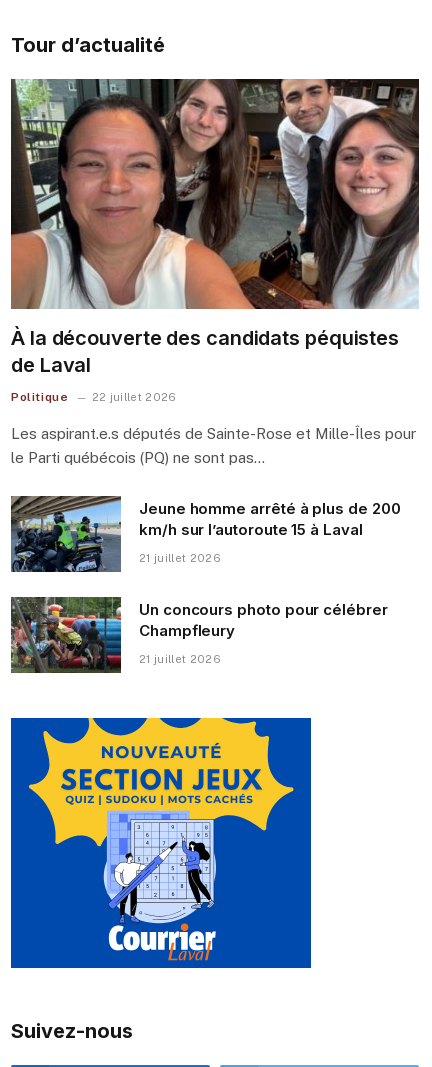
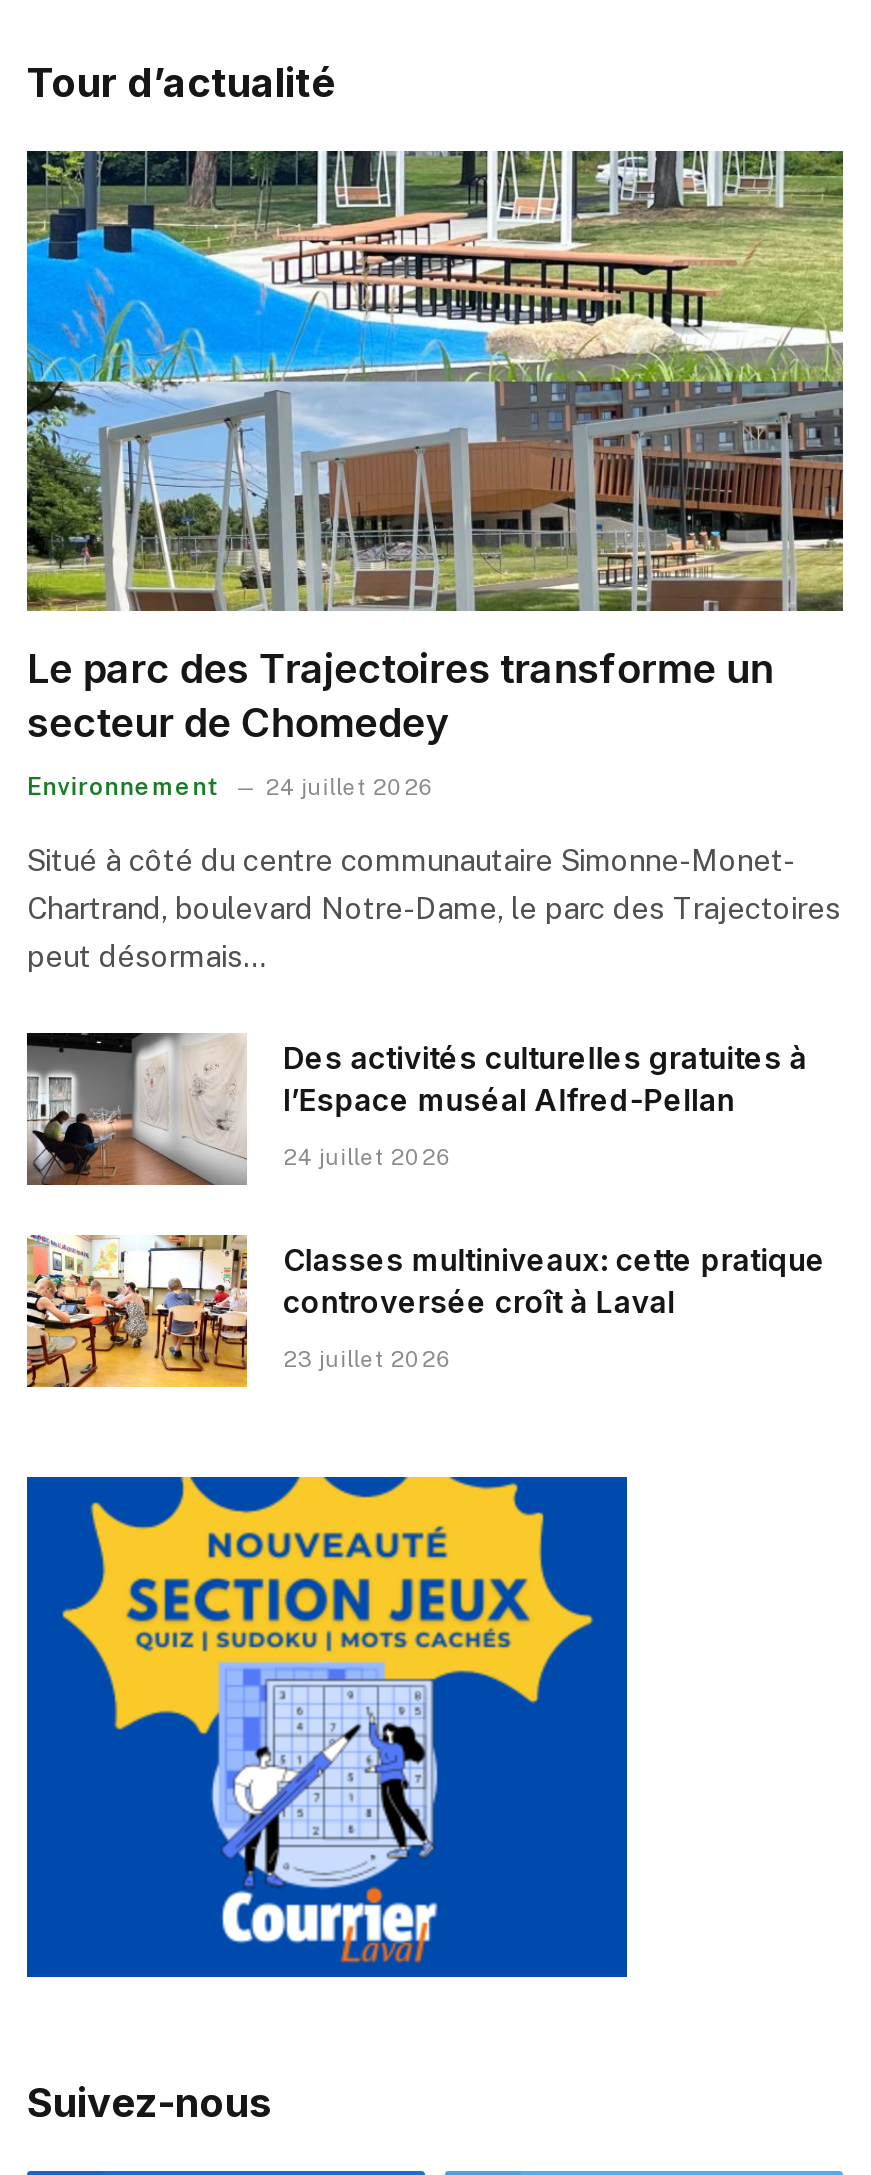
- [image]
- À la découverte des candidats péquistes
- de Laval
+ [image]
+ Le parc des Trajectoires transforme un
+ secteur de Chomedey

- Politique
- 22 juillet 2026
+ Environnement
+ 24 juillet 2026

- Les aspirant.e.s députés de Sainte-Rose et Mille-Îles pour
- le Parti québécois (PQ) ne sont pas…
+ Situé à côté du centre communautaire Simonne-Monet-
+ Chartrand, boulevard Notre-Dame, le parc des Trajectoires
+ peut désormais…

- [image]
- Jeune homme arrêté à plus de 200
- km/h sur l’autoroute 15 à Laval
+ [image]
+ Des activités culturelles gratuites à
+ l’Espace muséal Alfred-Pellan

- 21 juillet 2026
+ 24 juillet 2026

- [image]
- Un concours photo pour célébrer
- Champfleury
+ [image]
+ Classes multiniveaux: cette pratique
+ controversée croît à Laval

- 21 juillet 2026
+ 23 juillet 2026
